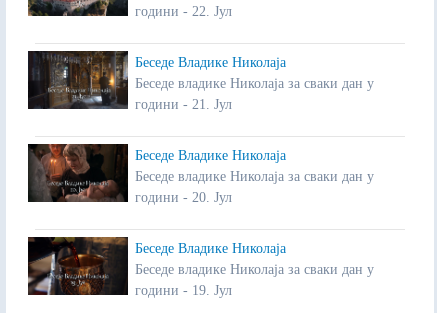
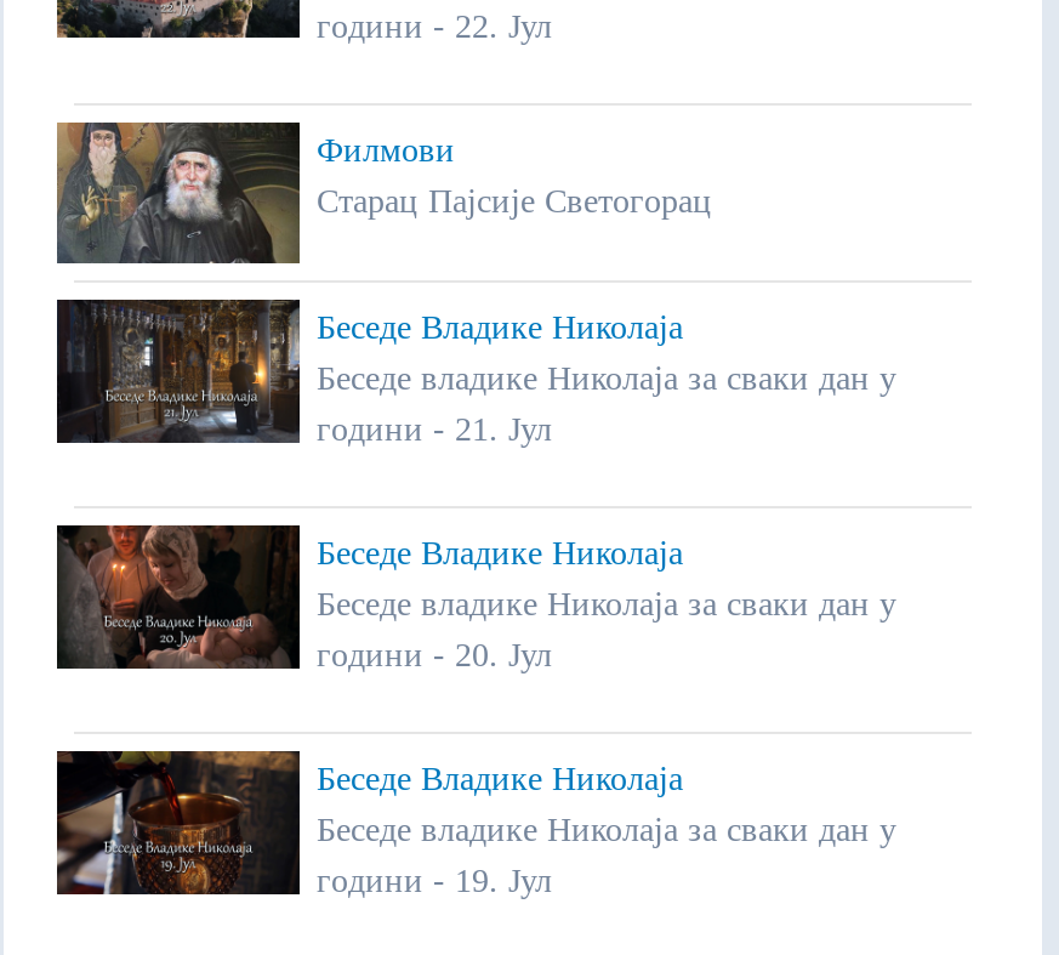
+ [image]
+ Филмови
+ Старац Пајсије Светогорац
